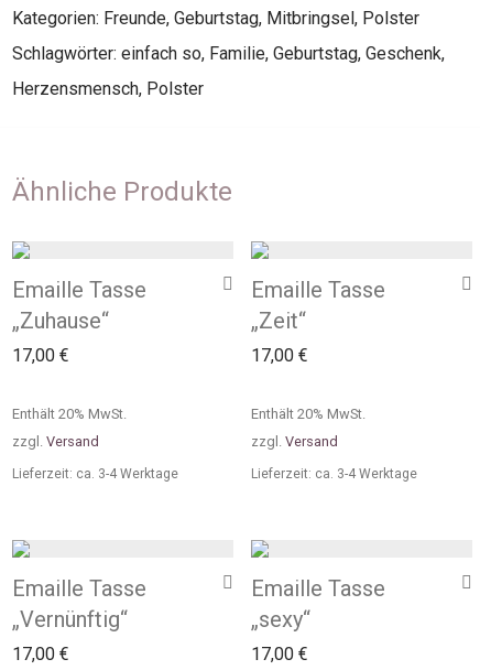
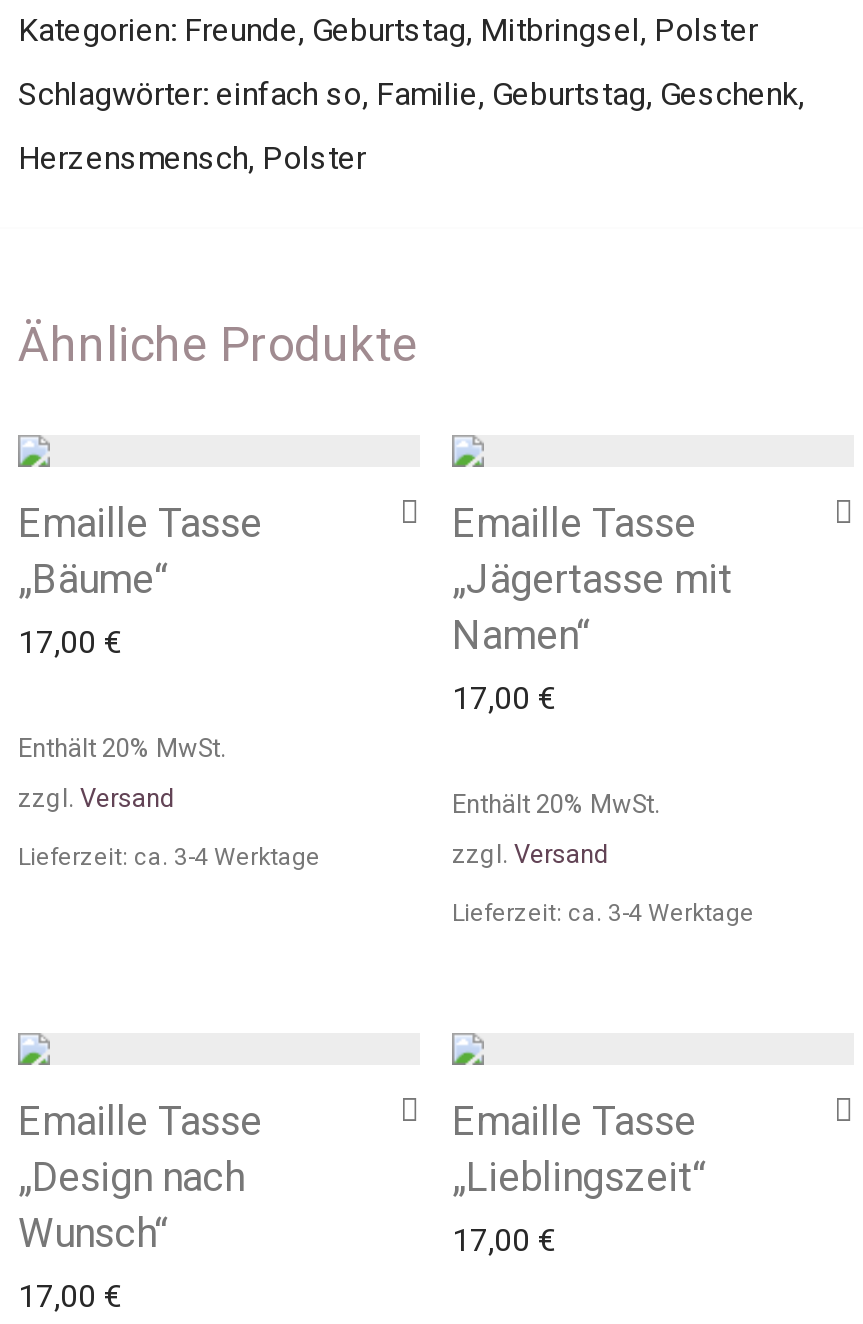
- „Zuhause“
+ „Bäume“

- „Zeit“
+ „Jägertasse mit
+ Namen“

- „Vernünftig“
+ „Design nach
+ Wunsch“

- „sexy“
+ „Lieblingszeit“
